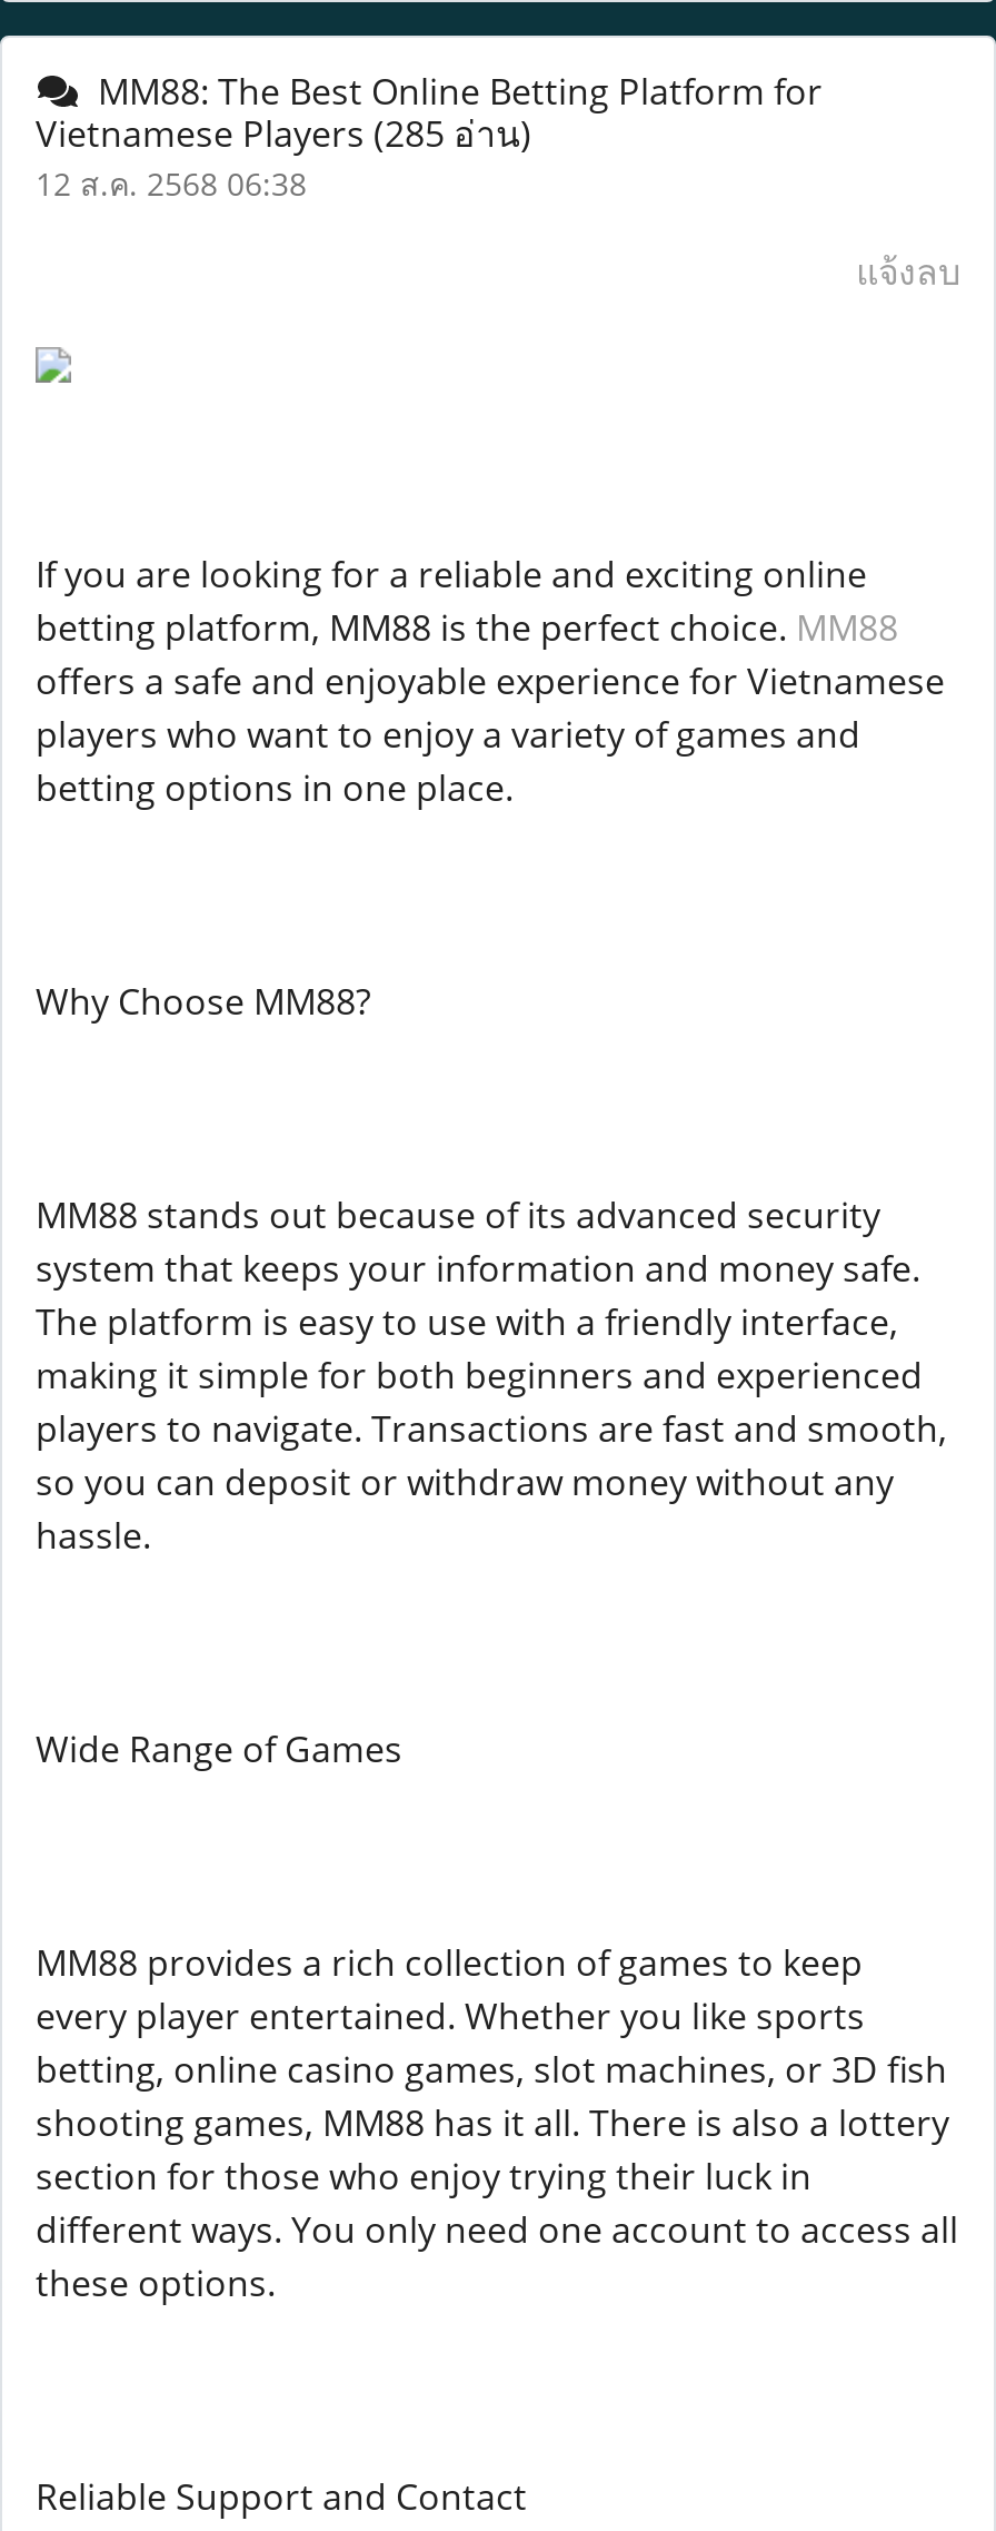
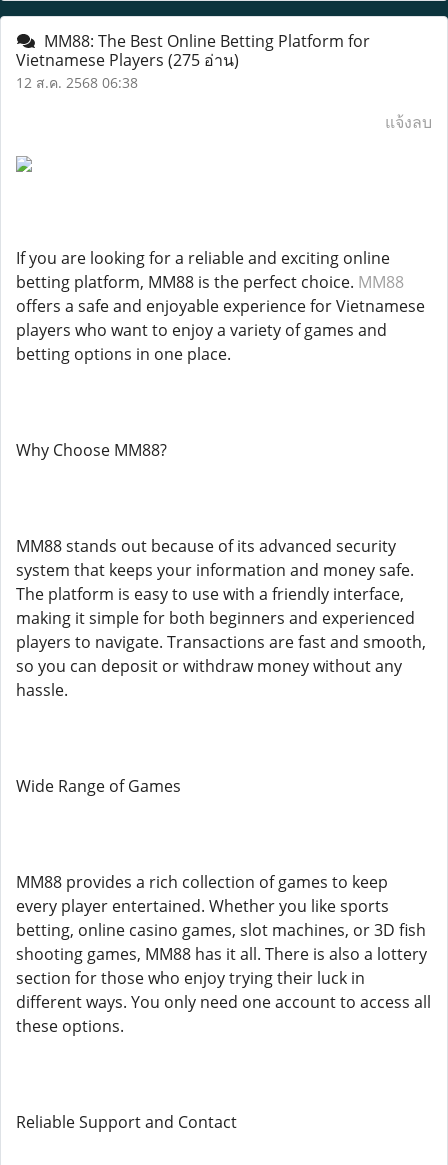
- Vietnamese Players (285 อ่าน)
+ Vietnamese Players (275 อ่าน)
